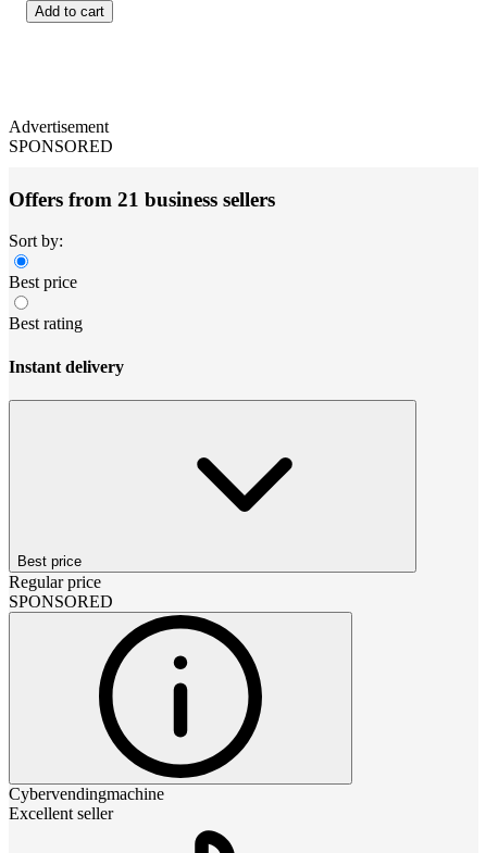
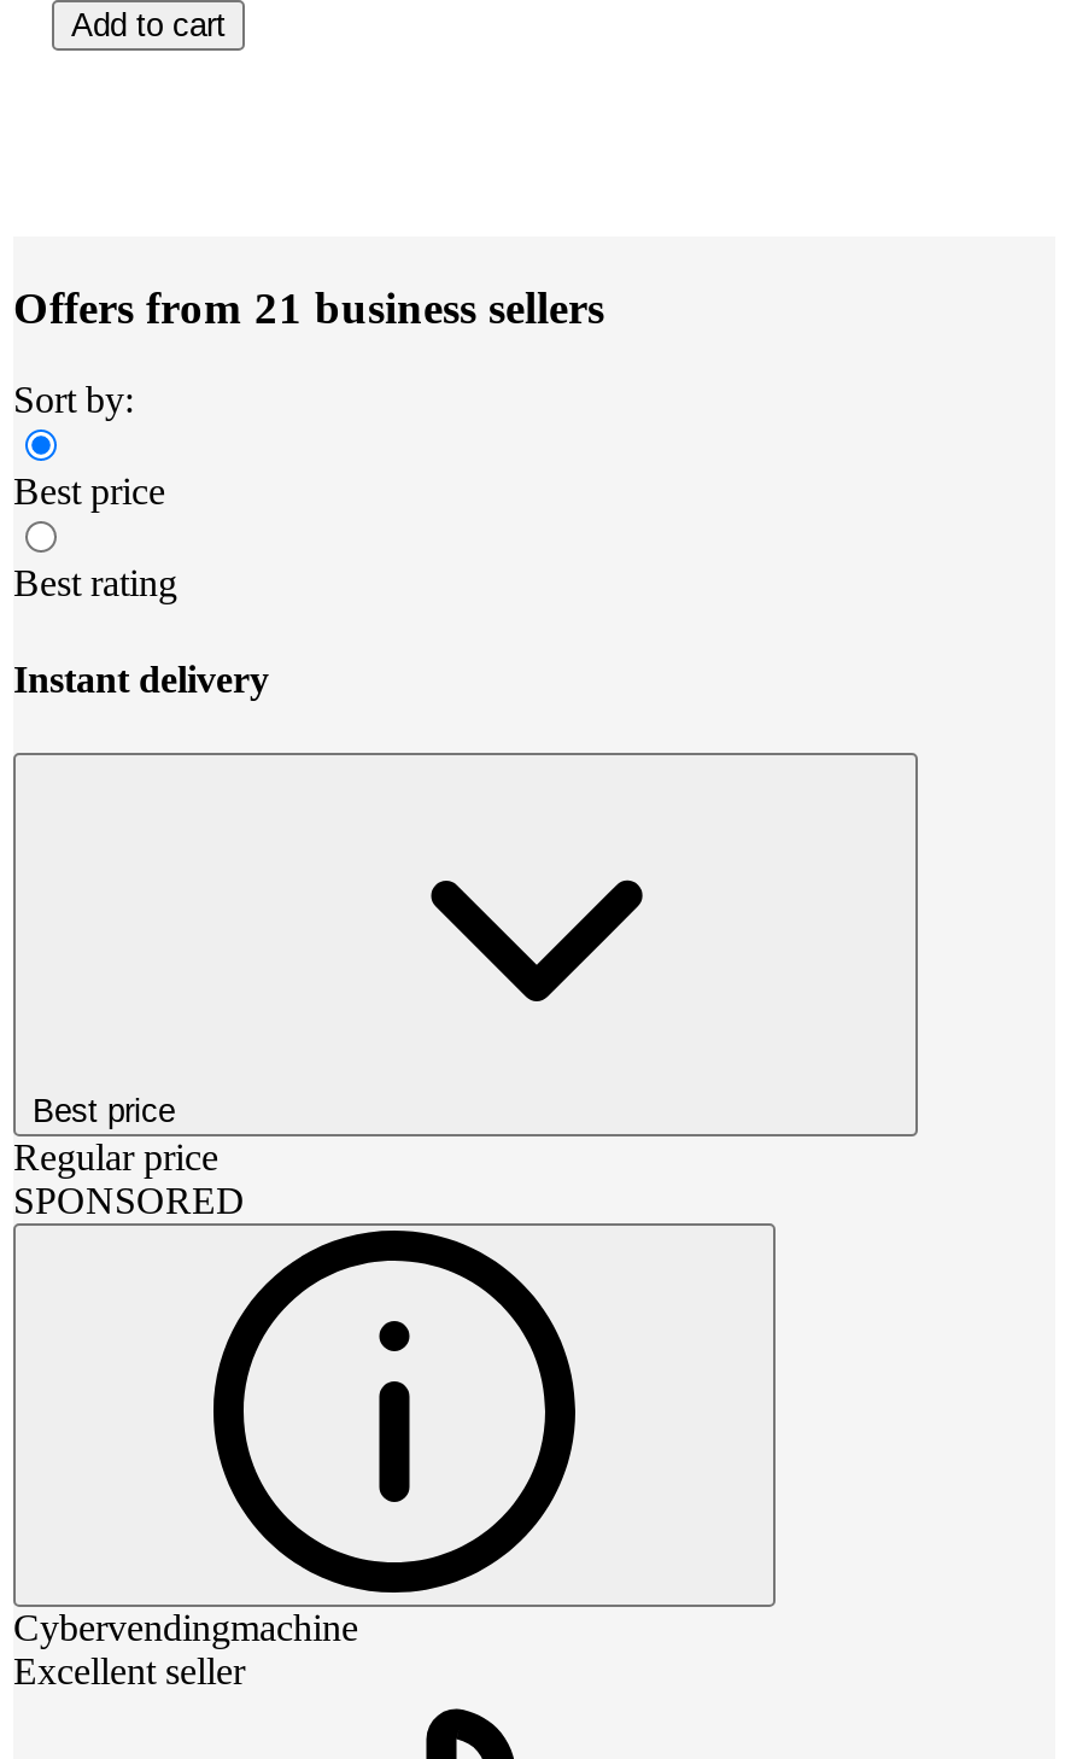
- Advertisement
- SPONSORED
